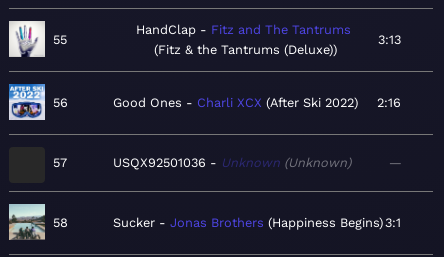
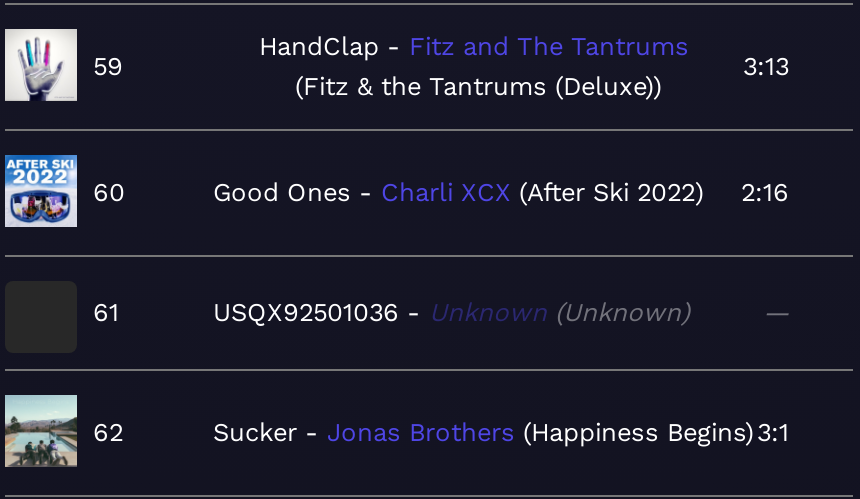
- 55
+ 59

- 56
+ 60

- 57
+ 61

- 58
+ 62
